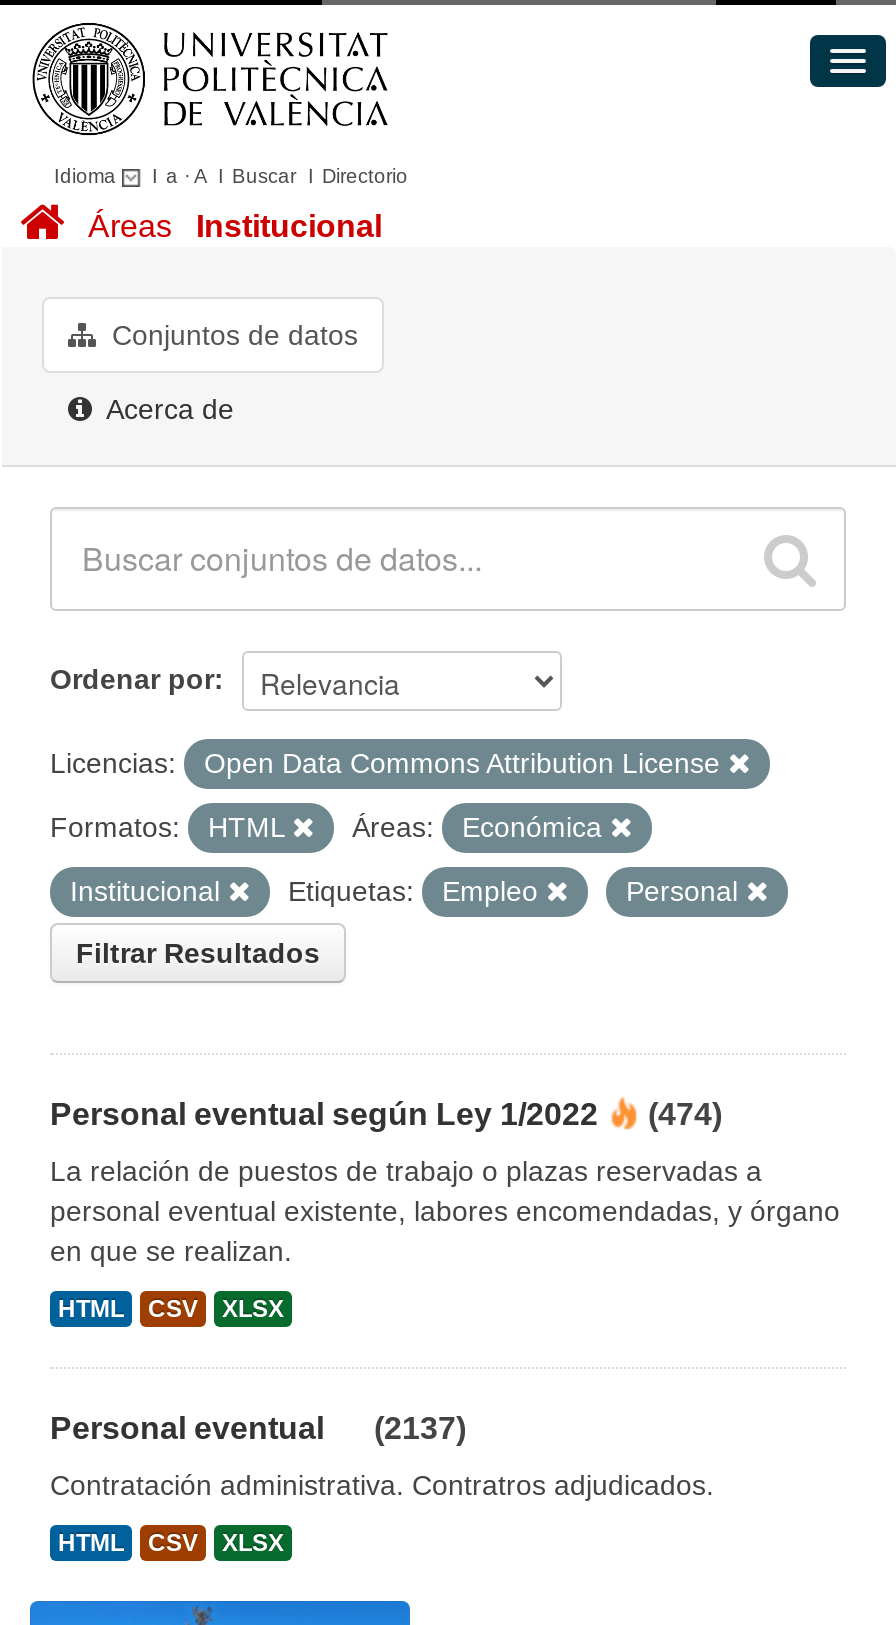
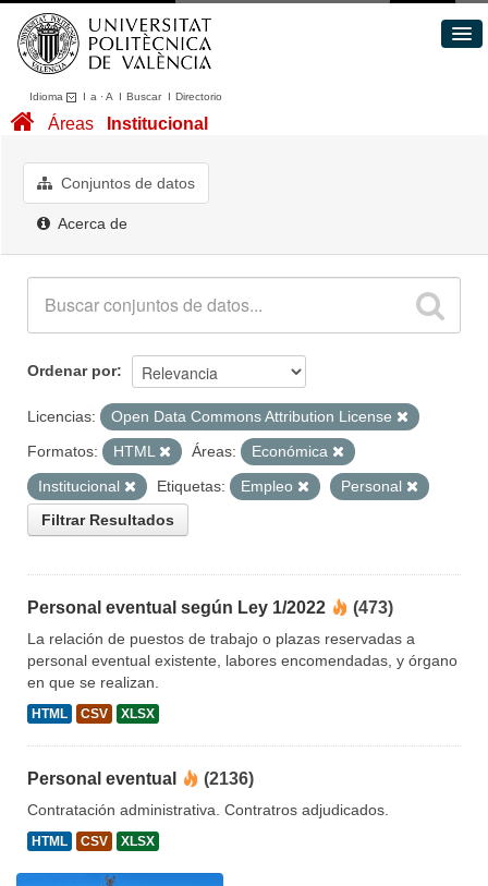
- Personal eventual según Ley 1/2022 (474)
+ Personal eventual según Ley 1/2022 (473)

- Personal eventual (2137)
+ Personal eventual (2136)
